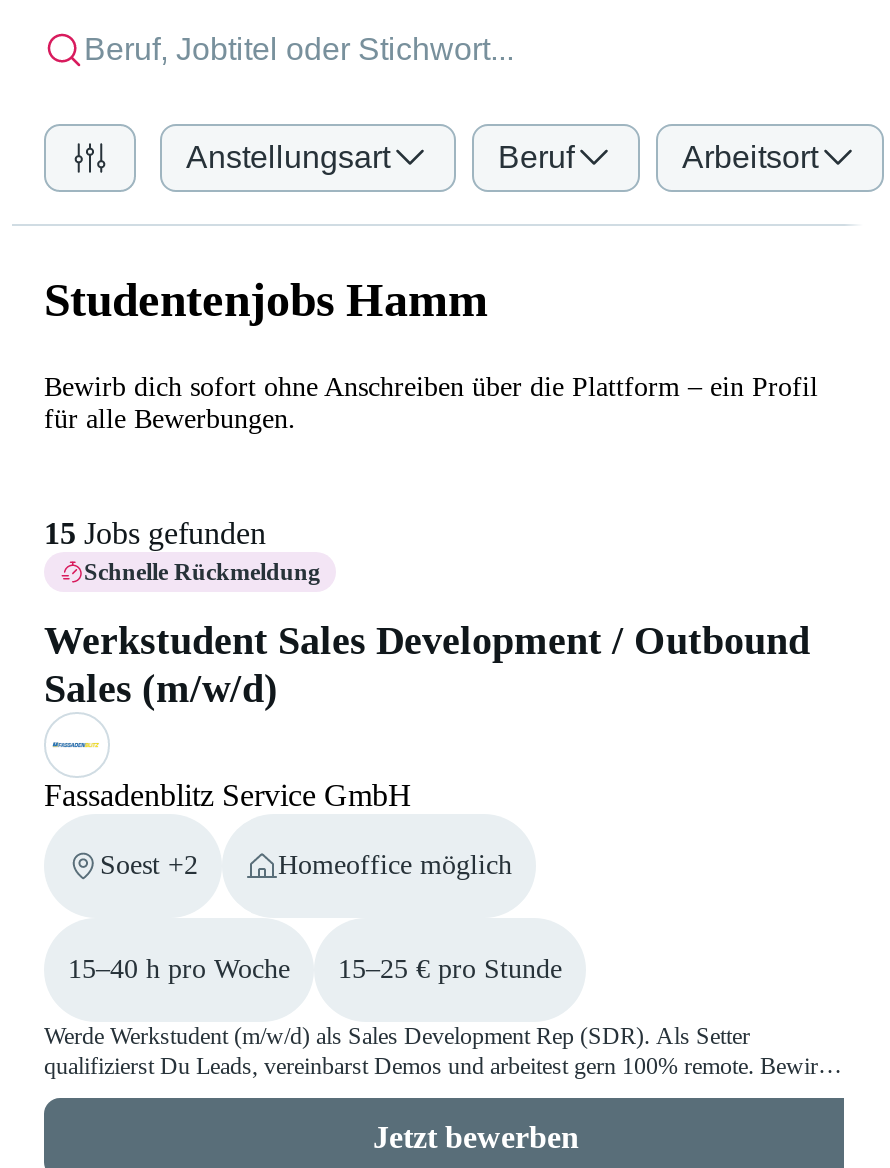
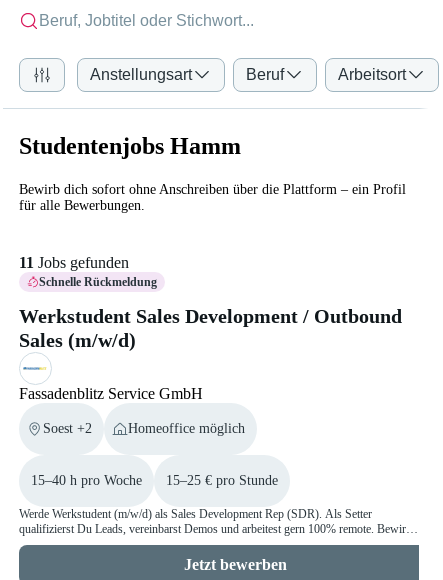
- 15 Jobs gefunden
+ 11 Jobs gefunden
